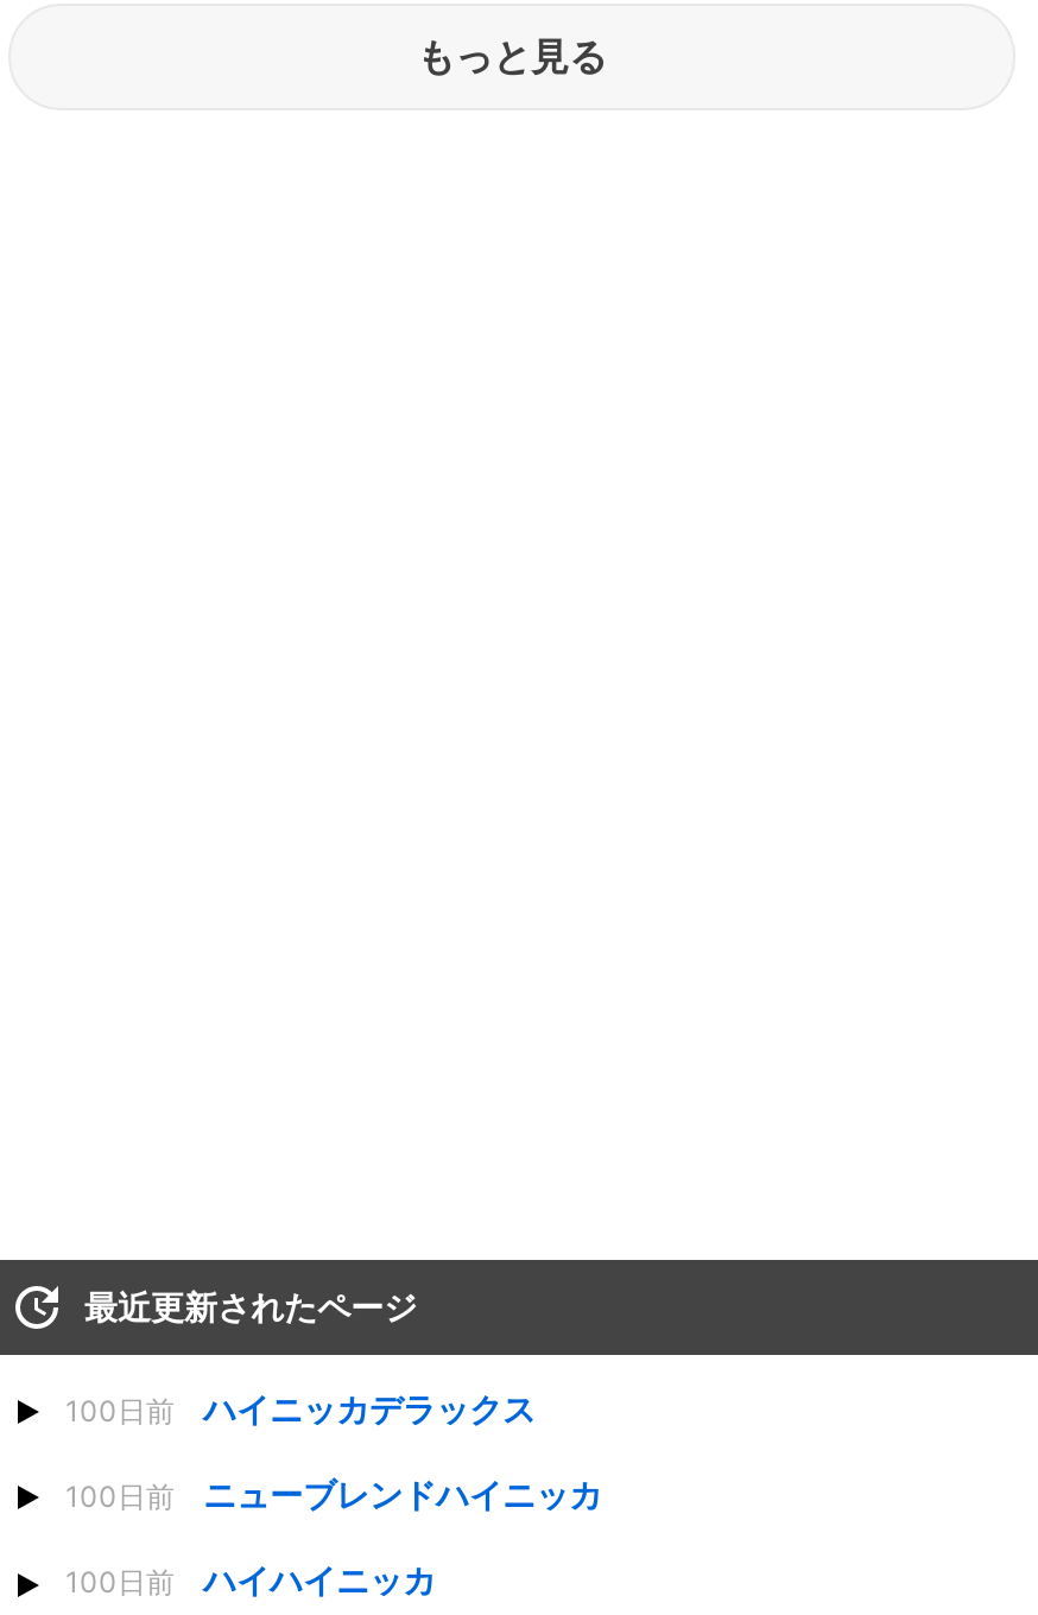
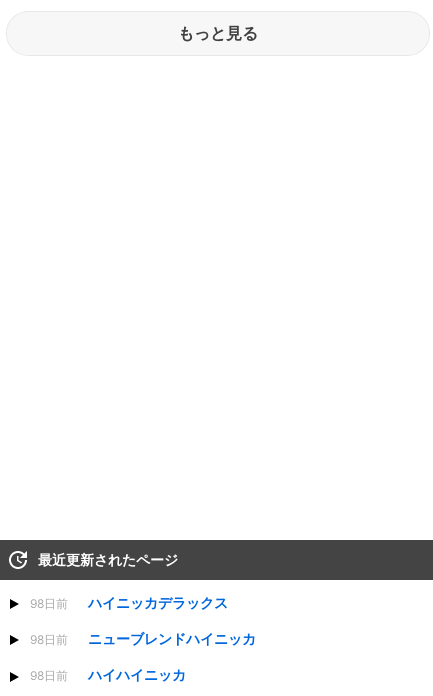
- 100日前 ハイニッカデラックス
+ 98日前 ハイニッカデラックス

- 100日前 ニューブレンドハイニッカ
+ 98日前 ニューブレンドハイニッカ

- 100日前 ハイハイニッカ
+ 98日前 ハイハイニッカ
